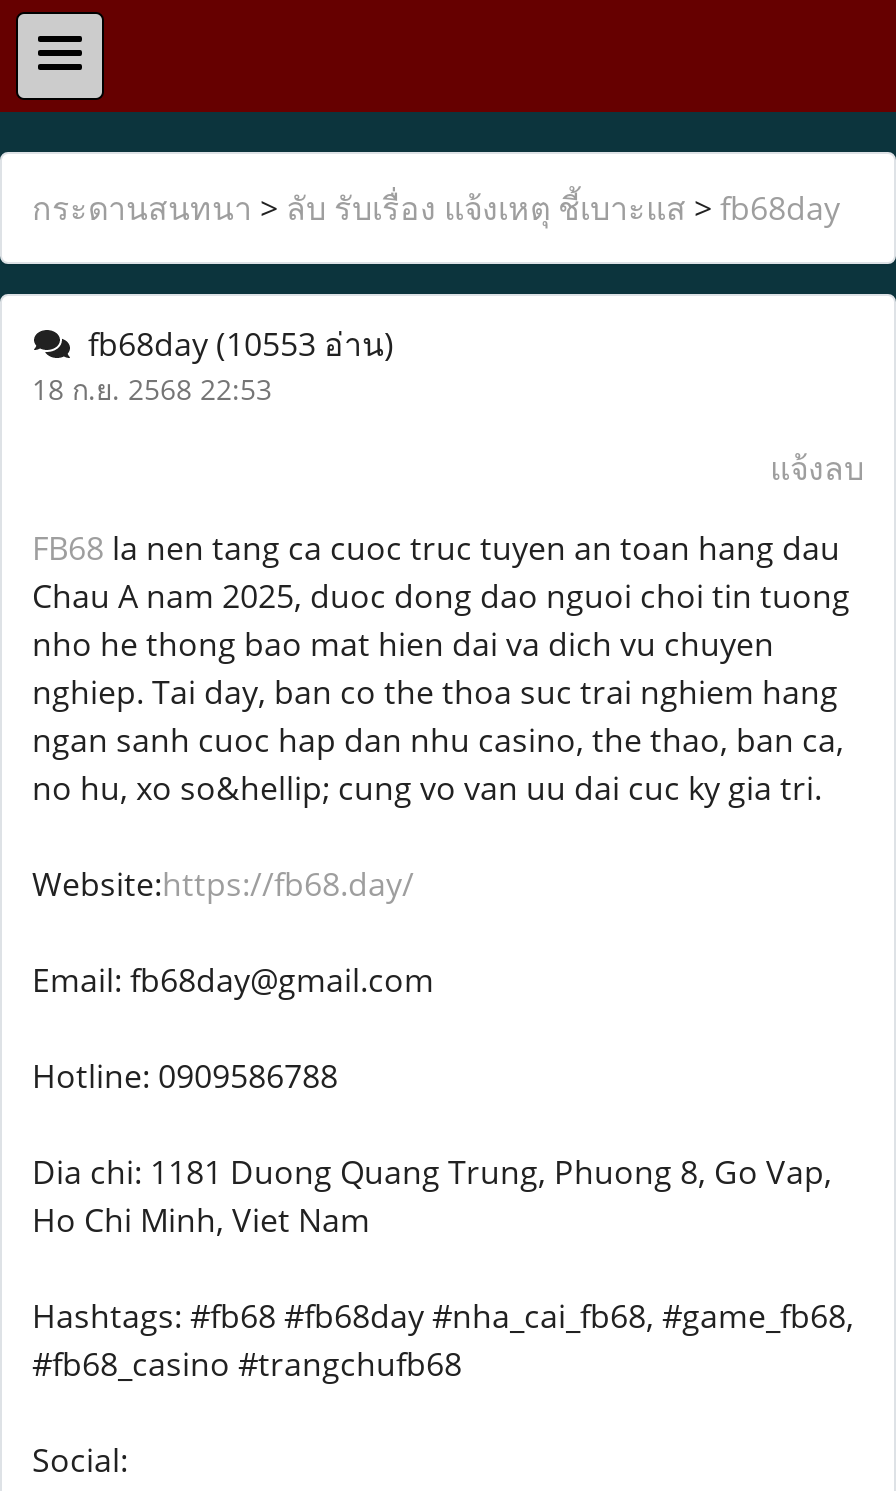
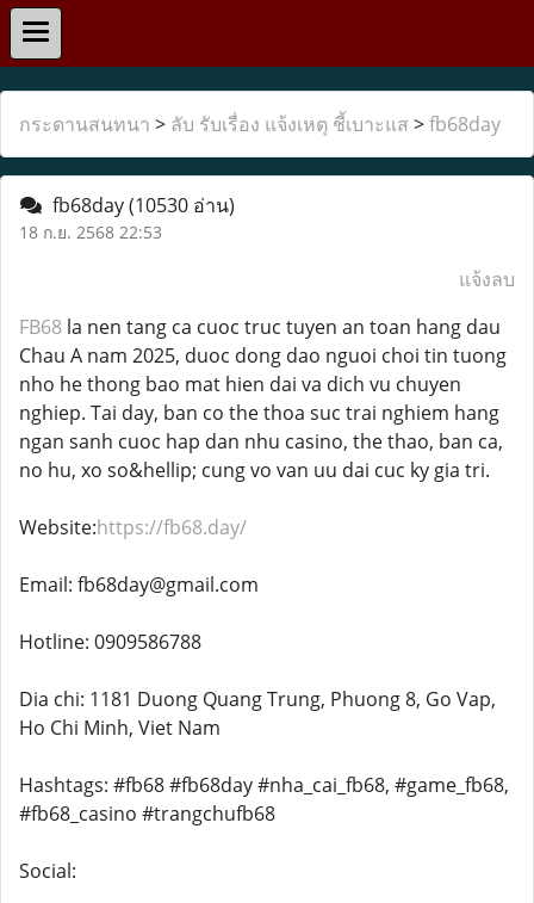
- fb68day (10553 อ่าน)
+ fb68day (10530 อ่าน)
